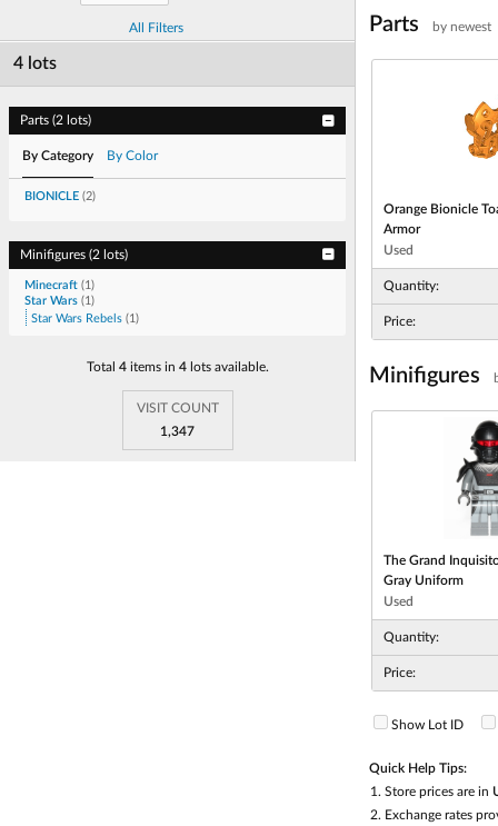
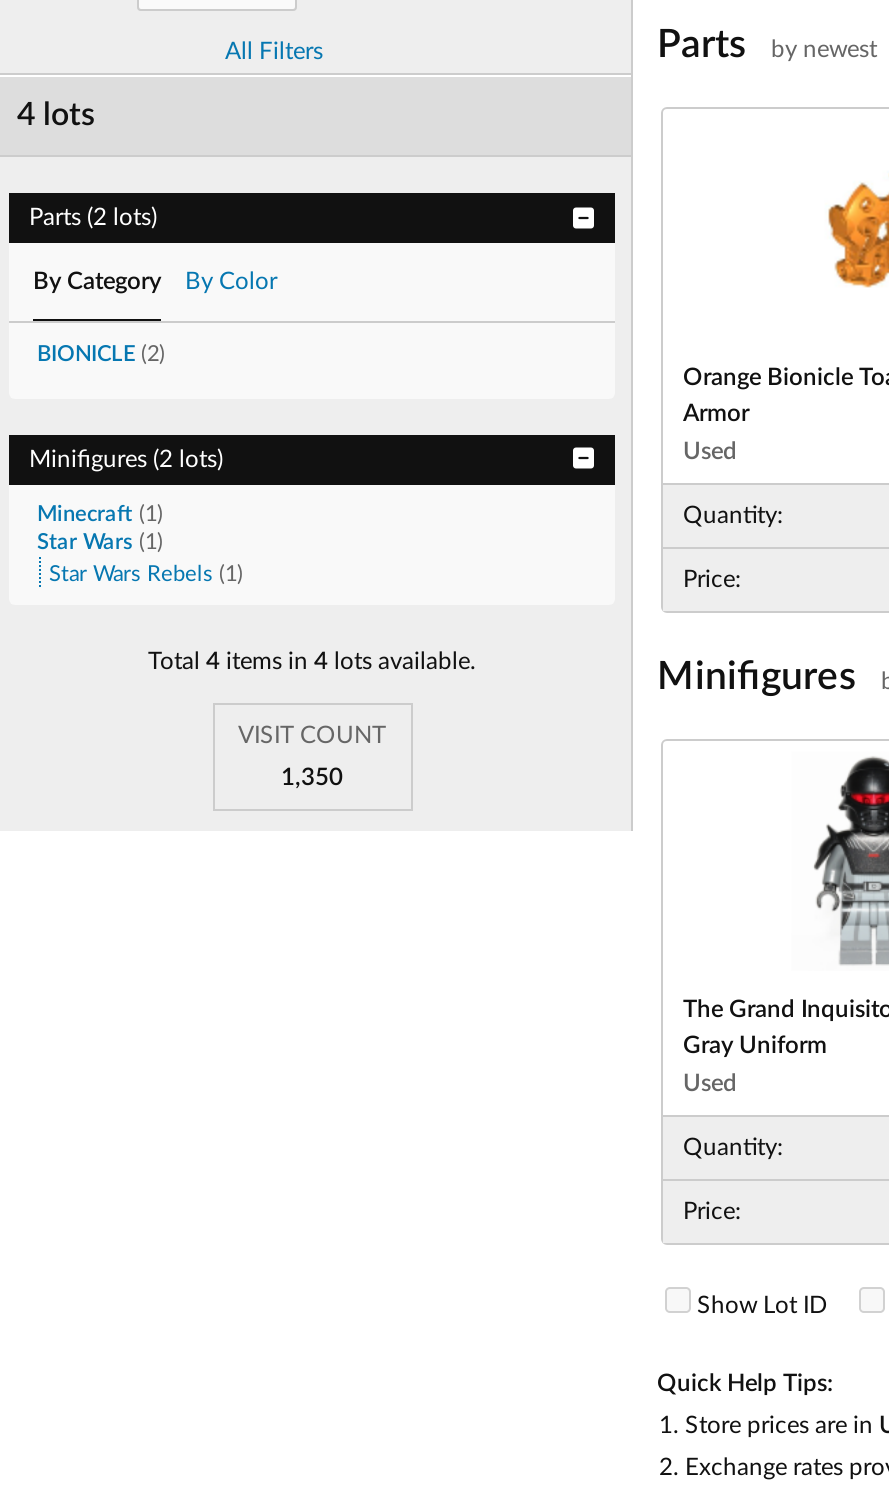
- 1,347
+ 1,350
